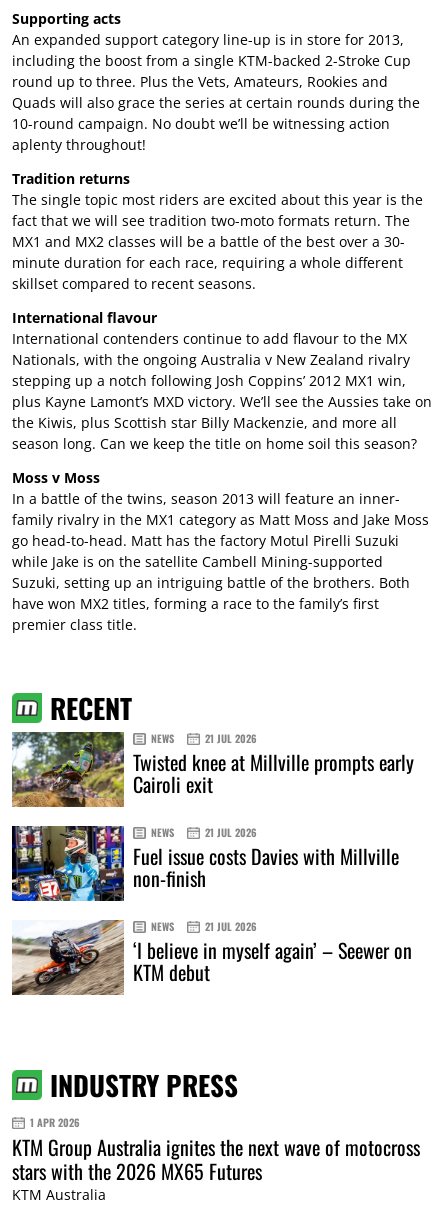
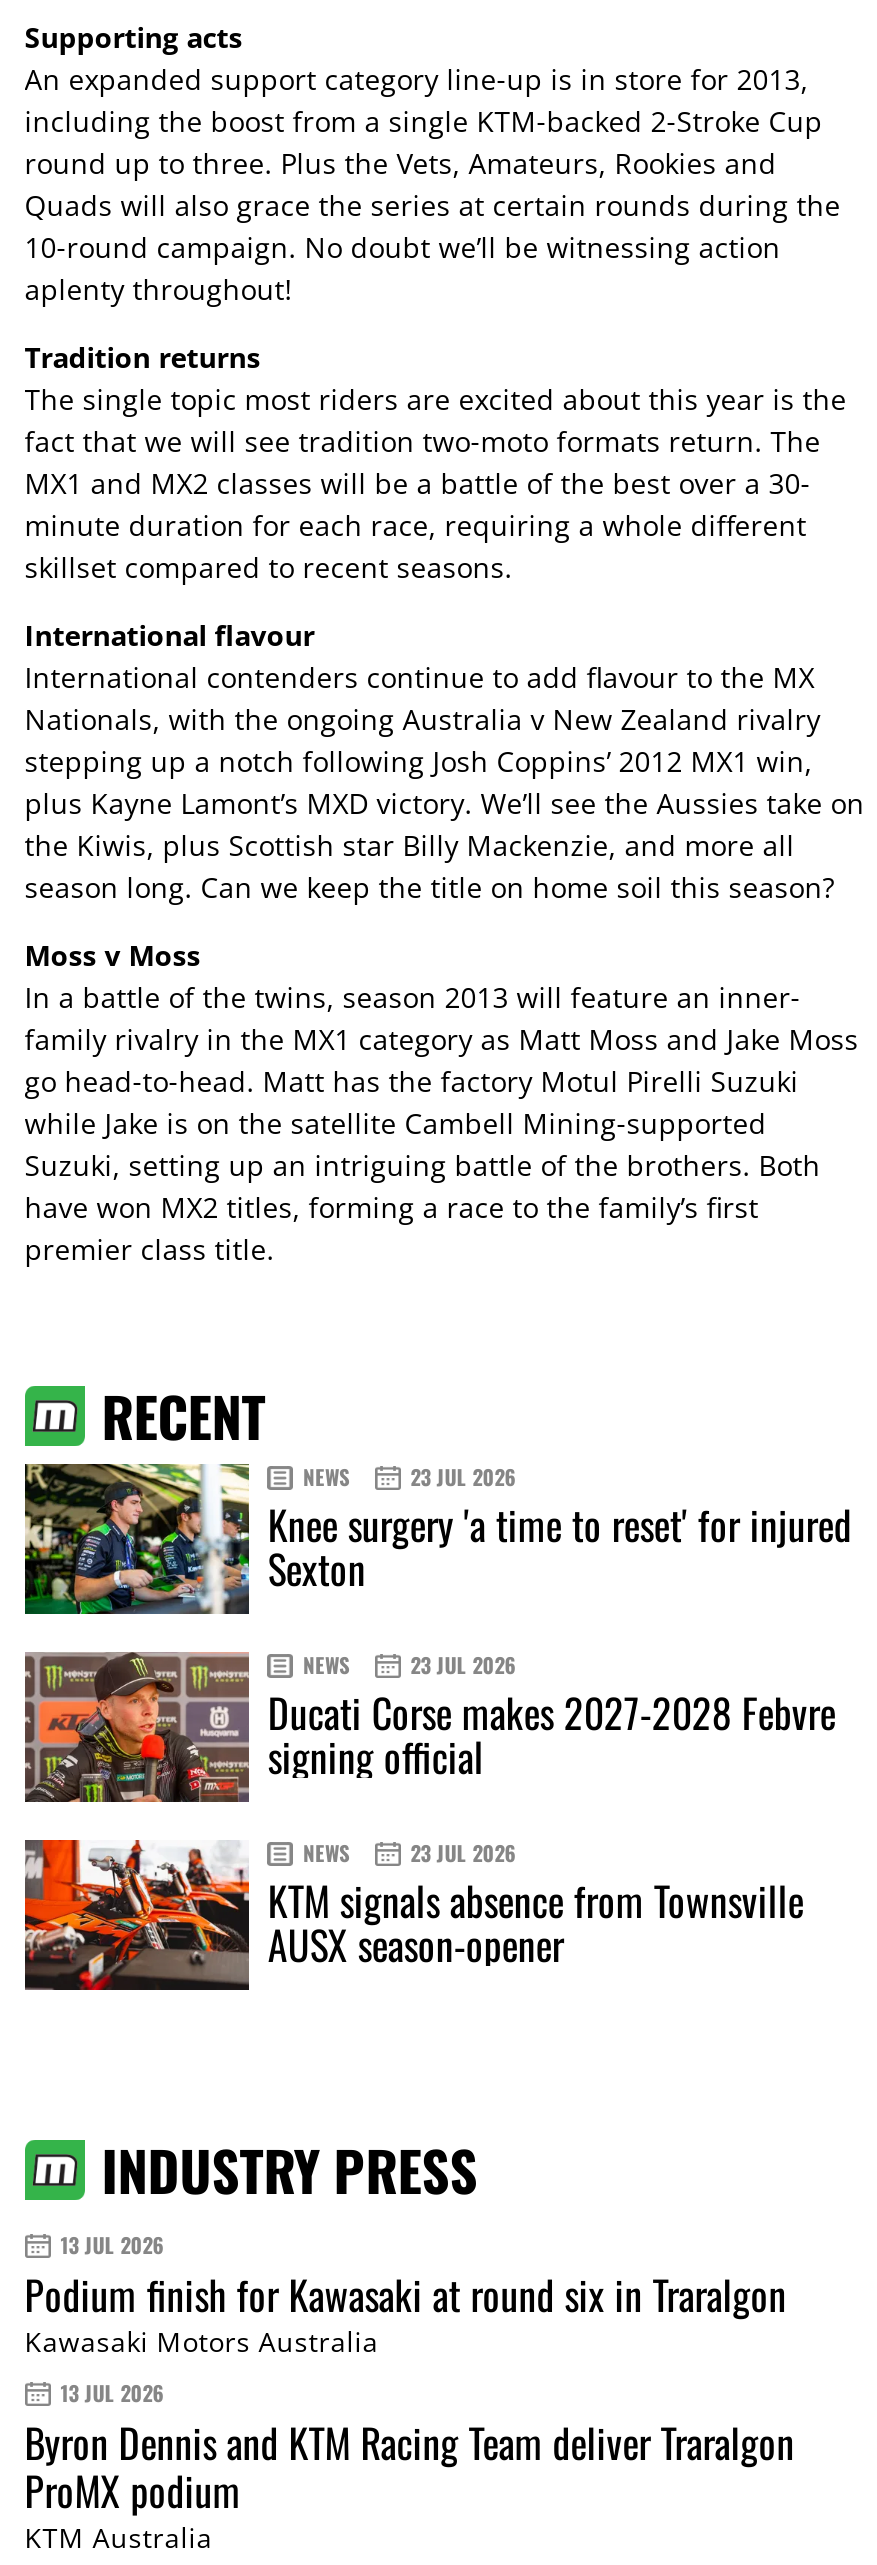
- [image]
- 21 JUL 2026
- Twisted knee at Millville prompts early
- Cairoli exit
+ [image]
+ 23 JUL 2026
+ Knee surgery 'a time to reset' for injured
+ Sexton

- [image]
- 21 JUL 2026
- Fuel issue costs Davies with Millville
- non-finish
+ [image]
+ 23 JUL 2026
+ Ducati Corse makes 2027-2028 Febvre
+ signing official

- [image]
- 21 JUL 2026
- ‘I believe in myself again’ – Seewer on
- KTM debut
+ [image]
+ 23 JUL 2026
+ KTM signals absence from Townsville
+ AUSX season-opener

- 1 APR 2026
- KTM Group Australia ignites the next wave of motocross
- stars with the 2026 MX65 Futures
+ 13 JUL 2026
+ Podium finish for Kawasaki at round six in Traralgon
+ Kawasaki Motors Australia
+ 13 JUL 2026
+ Byron Dennis and KTM Racing Team deliver Traralgon
+ ProMX podium
